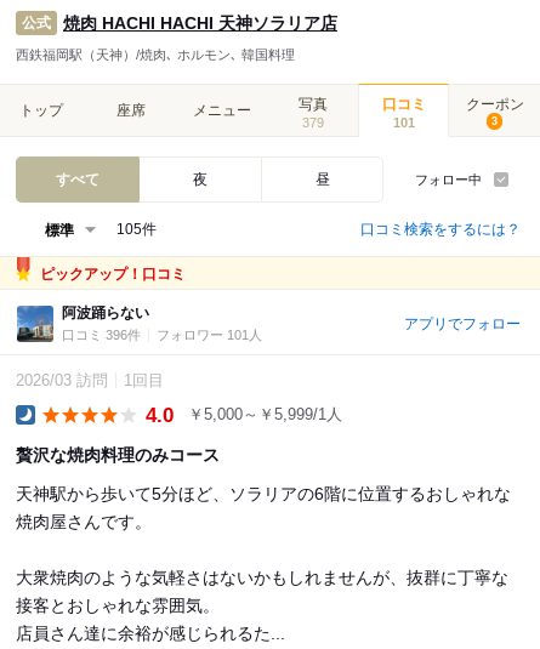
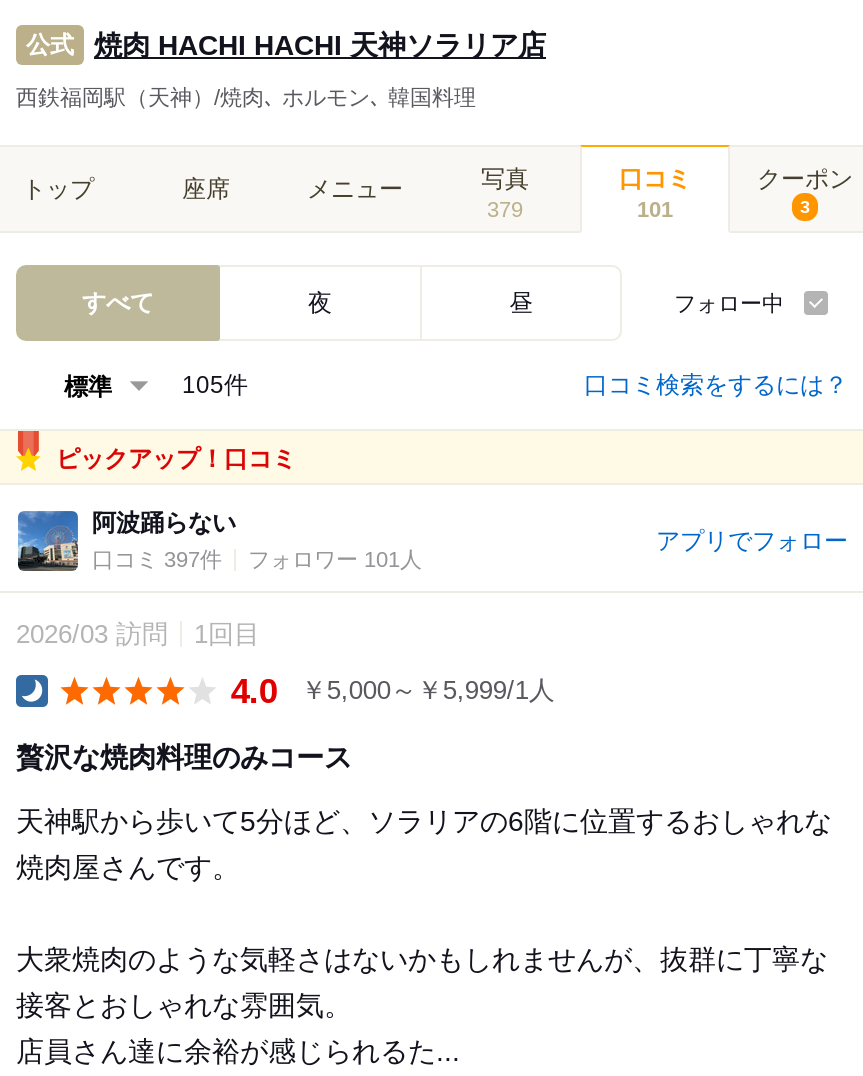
- 口コミ 396件 フォロワー 101人
+ 口コミ 397件 フォロワー 101人
